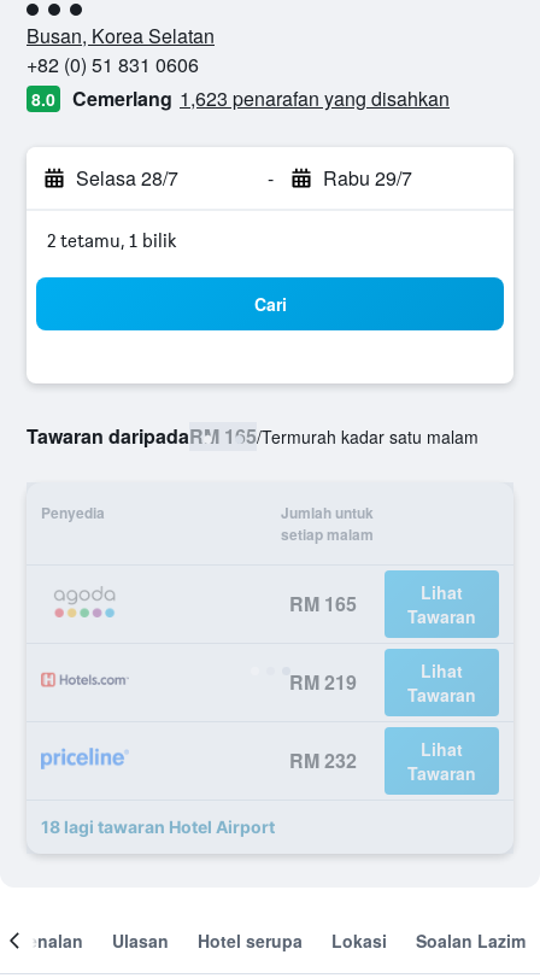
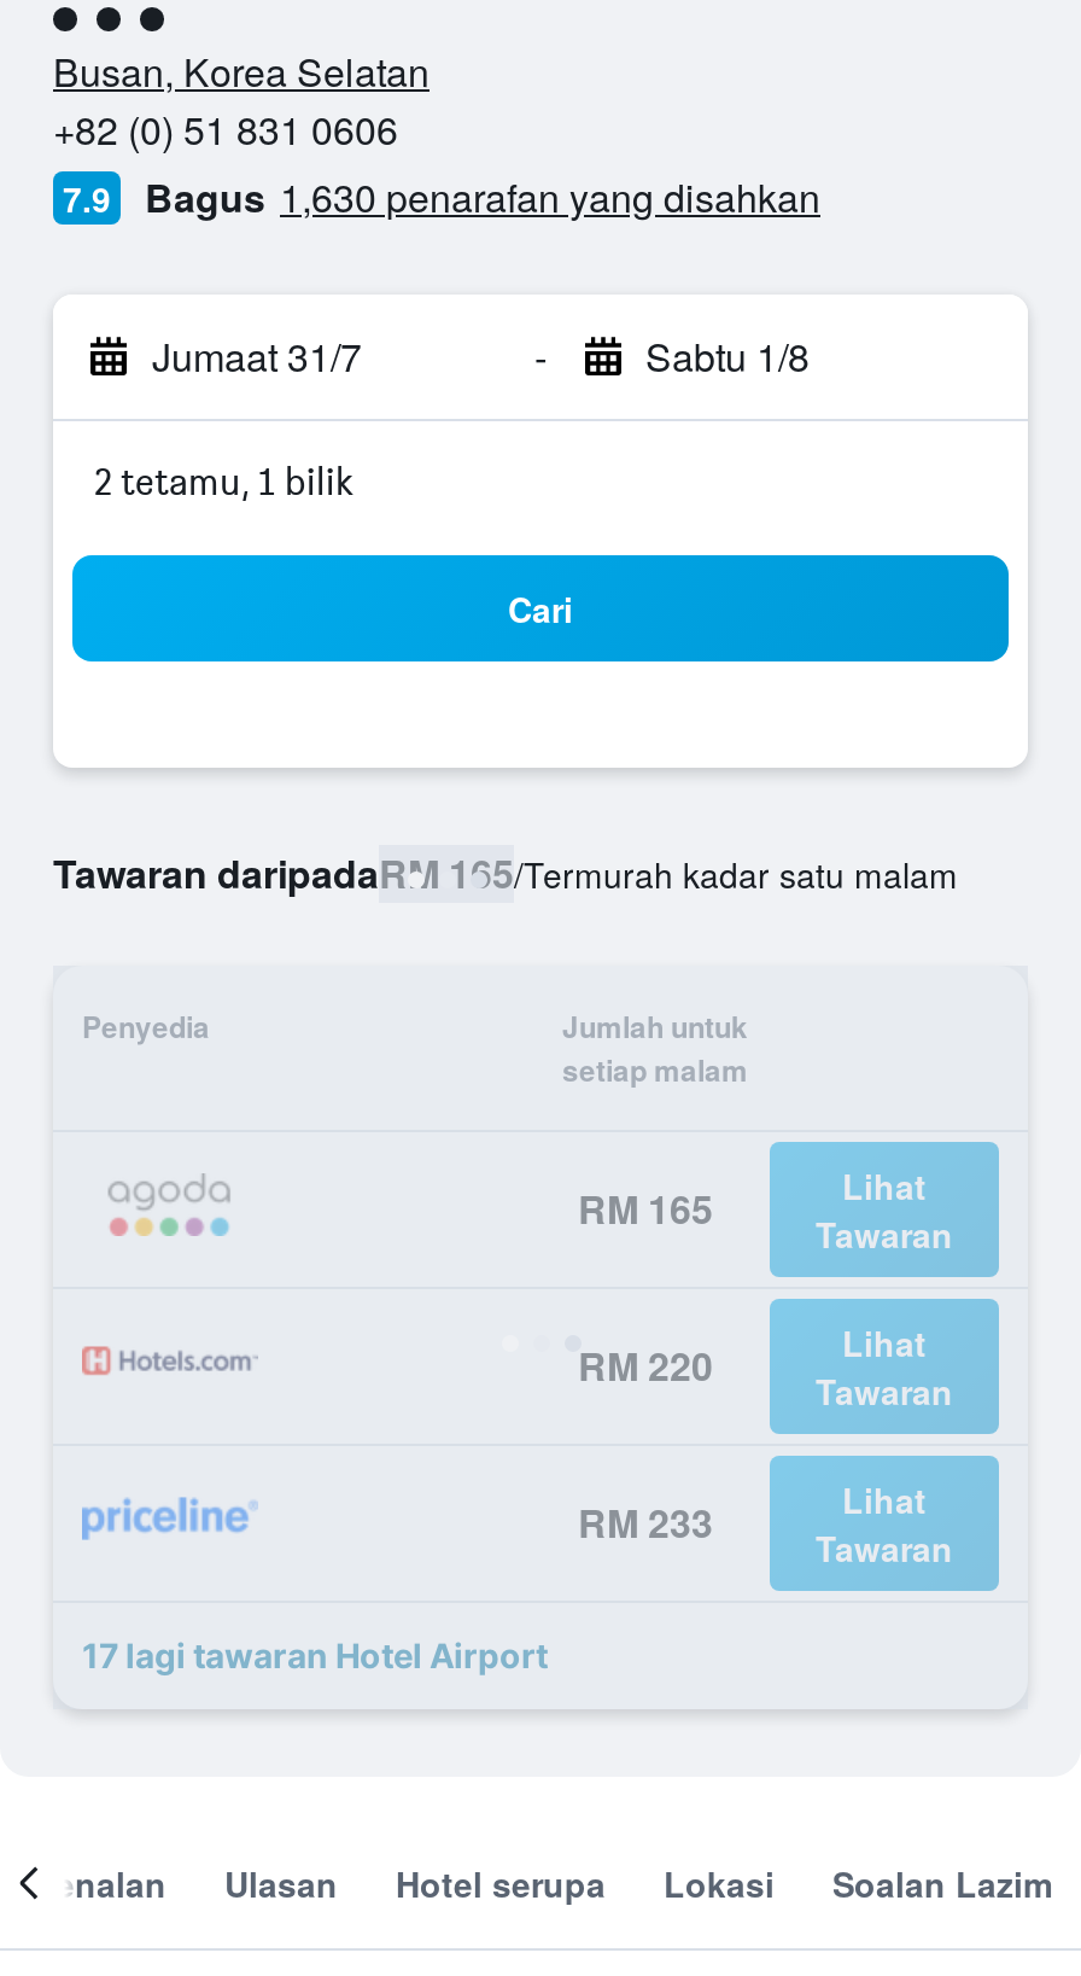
- 8.0
- Cemerlang 1,623 penarafan yang disahkan
+ 7.9
+ Bagus 1,630 penarafan yang disahkan

- Selasa 28/7
+ Jumaat 31/7

- Rabu 29/7
+ Sabtu 1/8

- RM 219
+ RM 220

- RM 232
+ RM 233

- 18 lagi tawaran Hotel Airport
+ 17 lagi tawaran Hotel Airport
